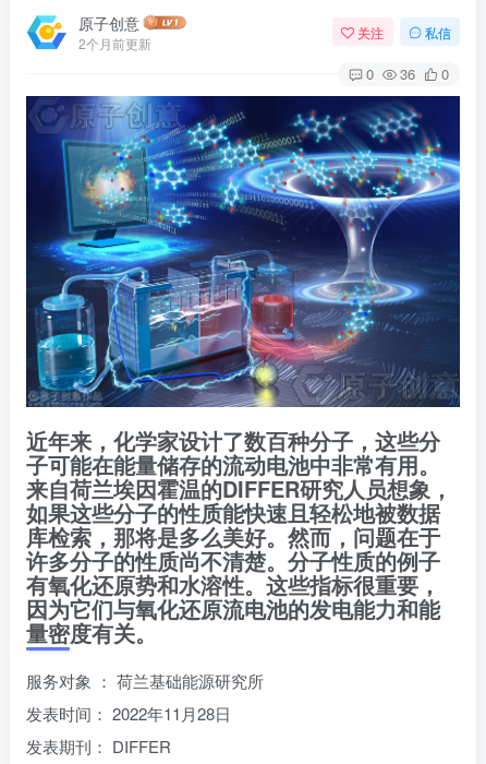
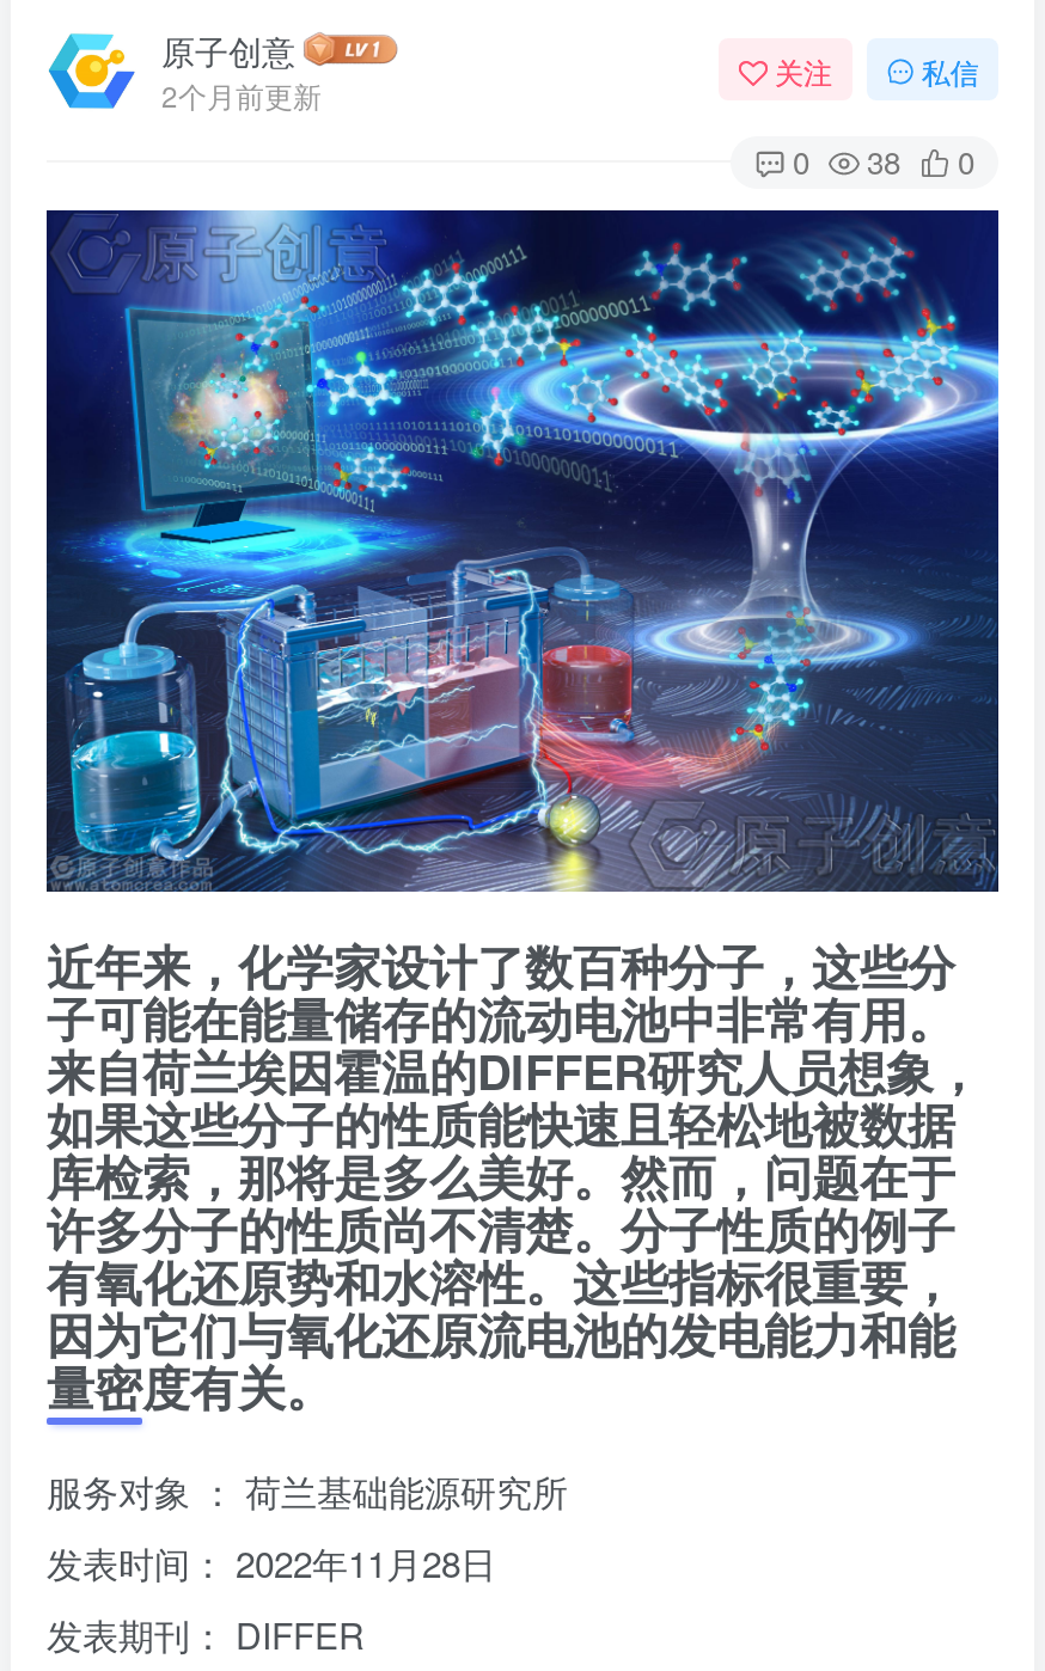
- 0 36 0
+ 0 38 0
